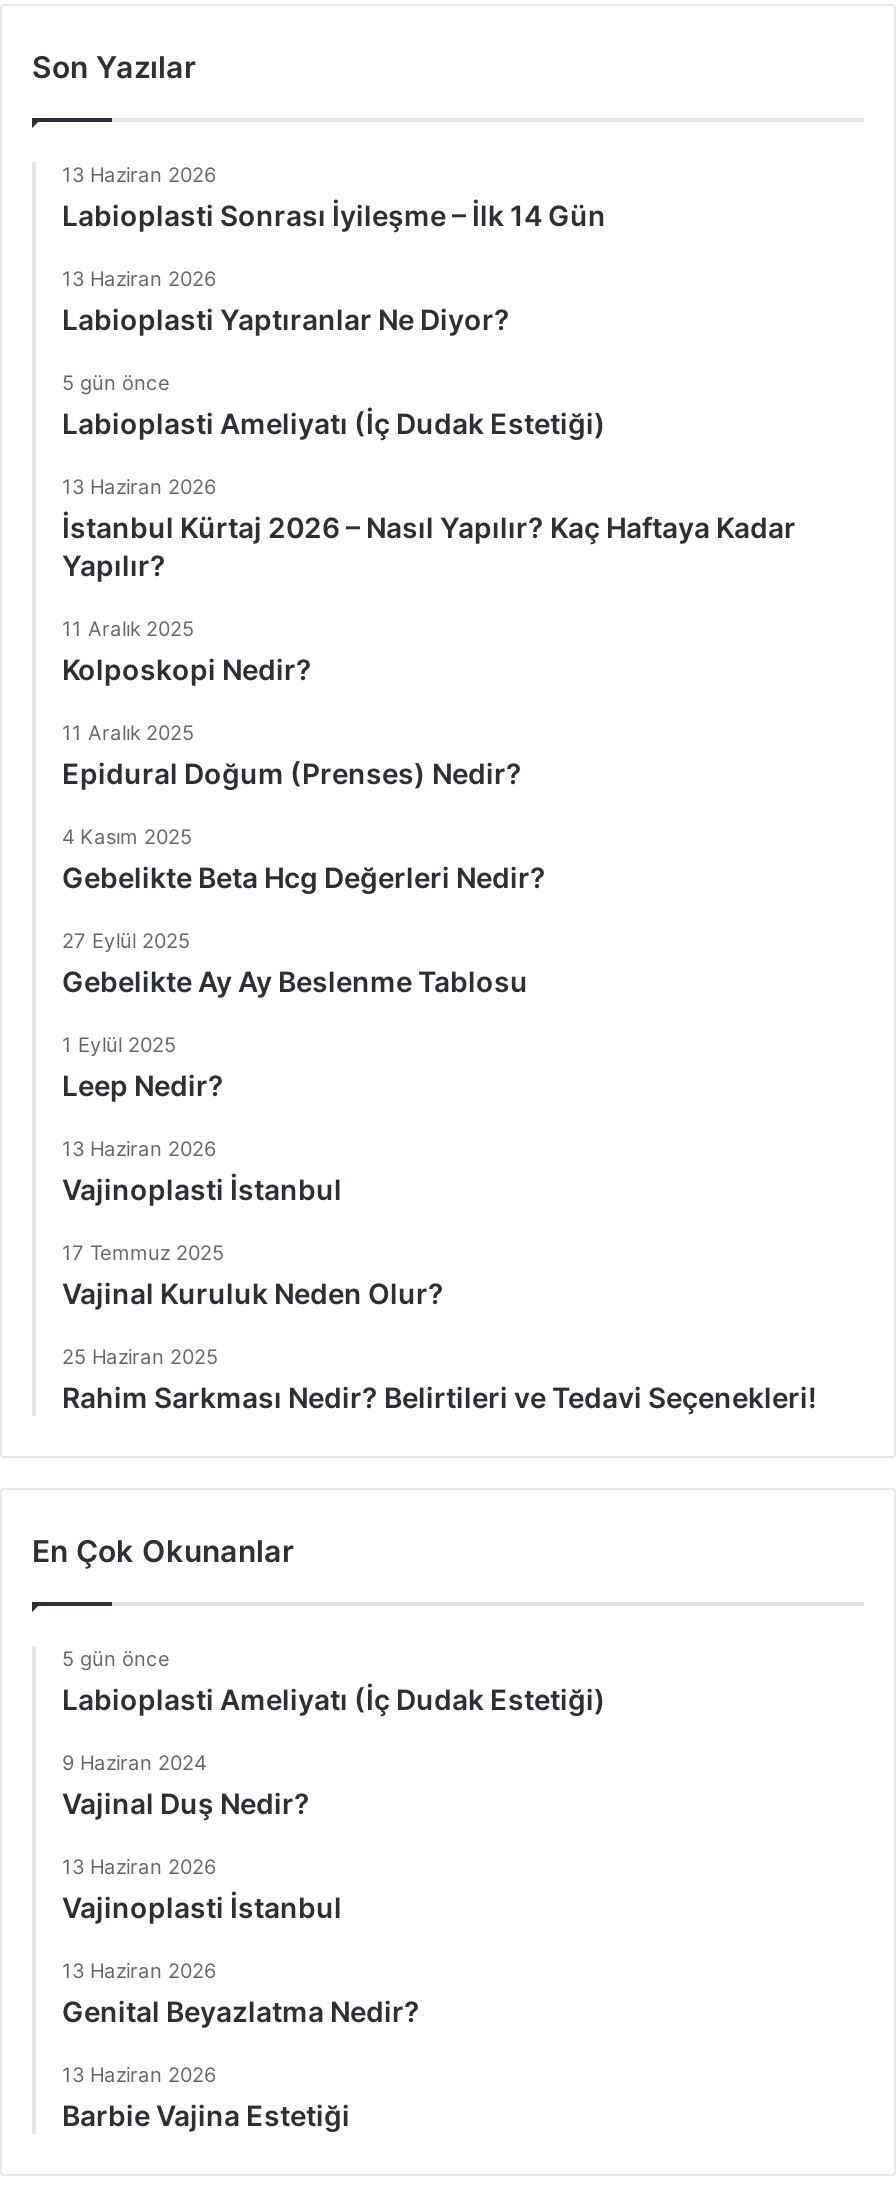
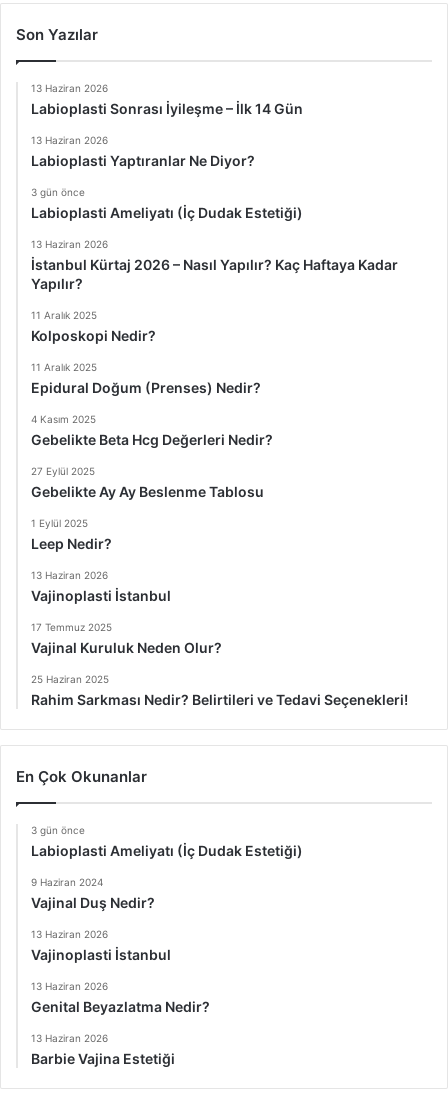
- 5 gün önce
+ 3 gün önce

- 5 gün önce
+ 3 gün önce
